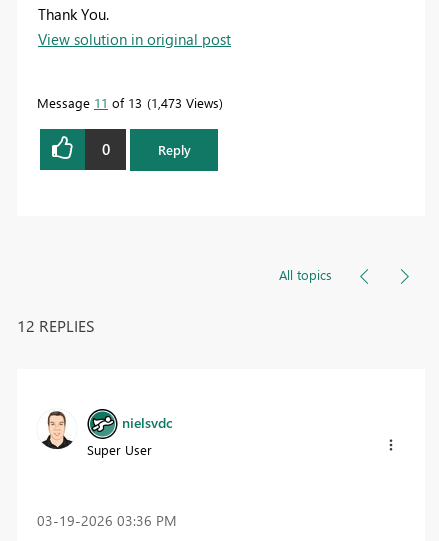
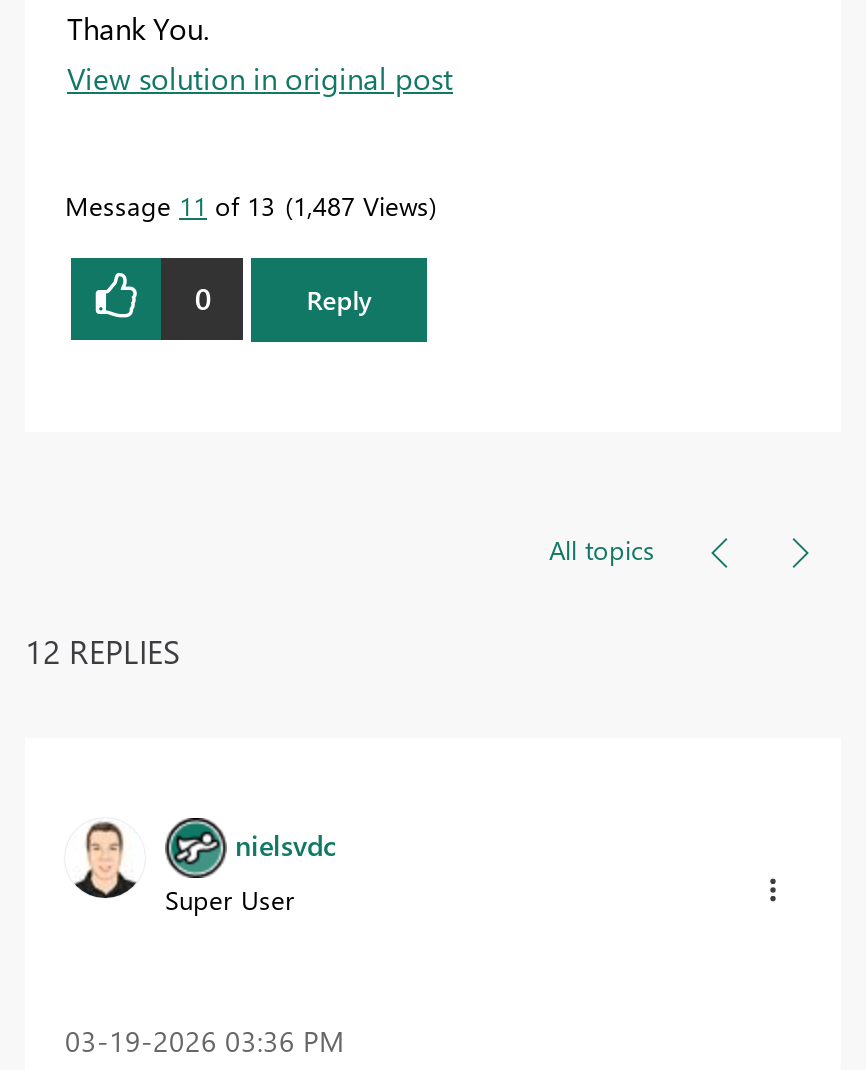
- Message 11 of 13 1,473 Views
+ Message 11 of 13 1,487 Views
